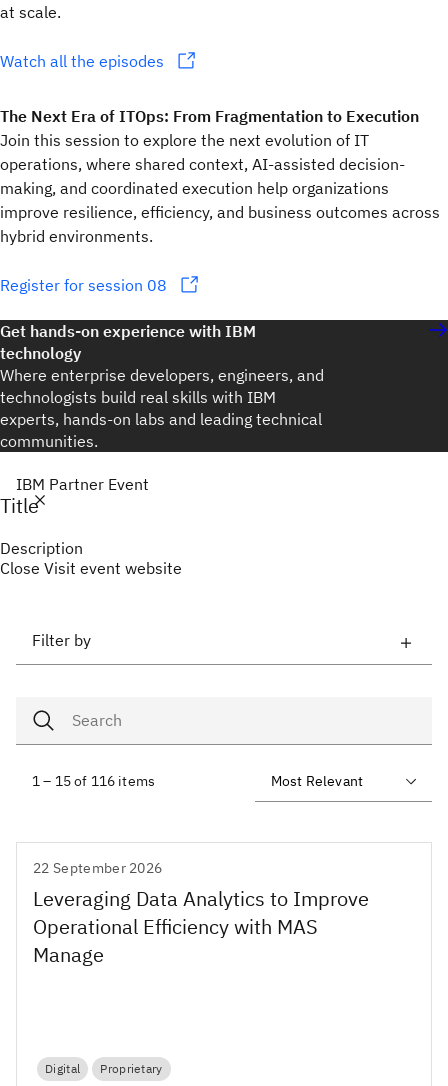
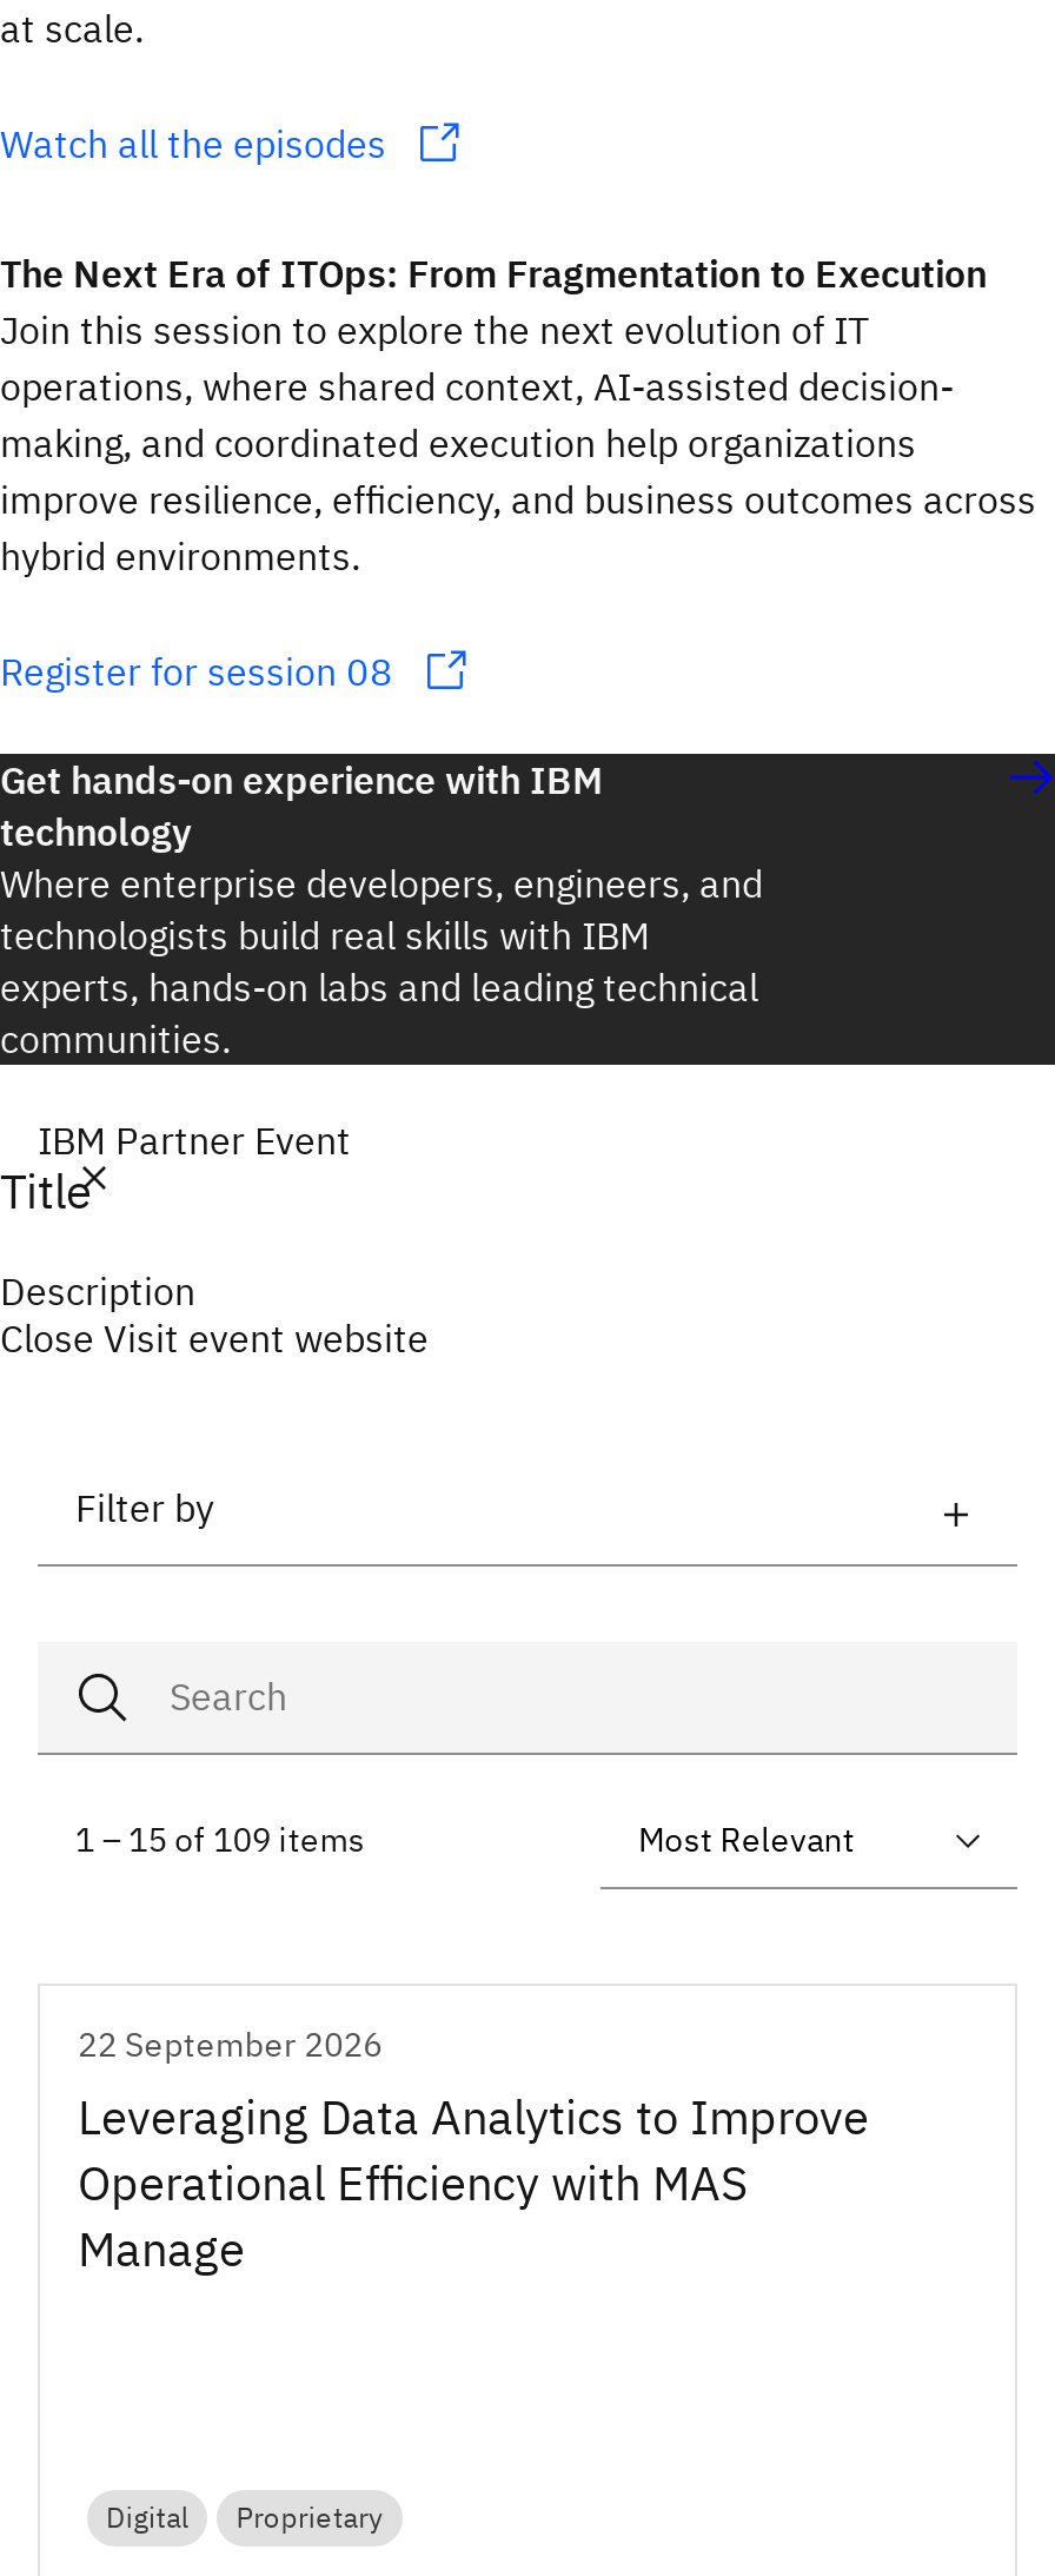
- 1 – 15 of 116 items
+ 1 – 15 of 109 items
